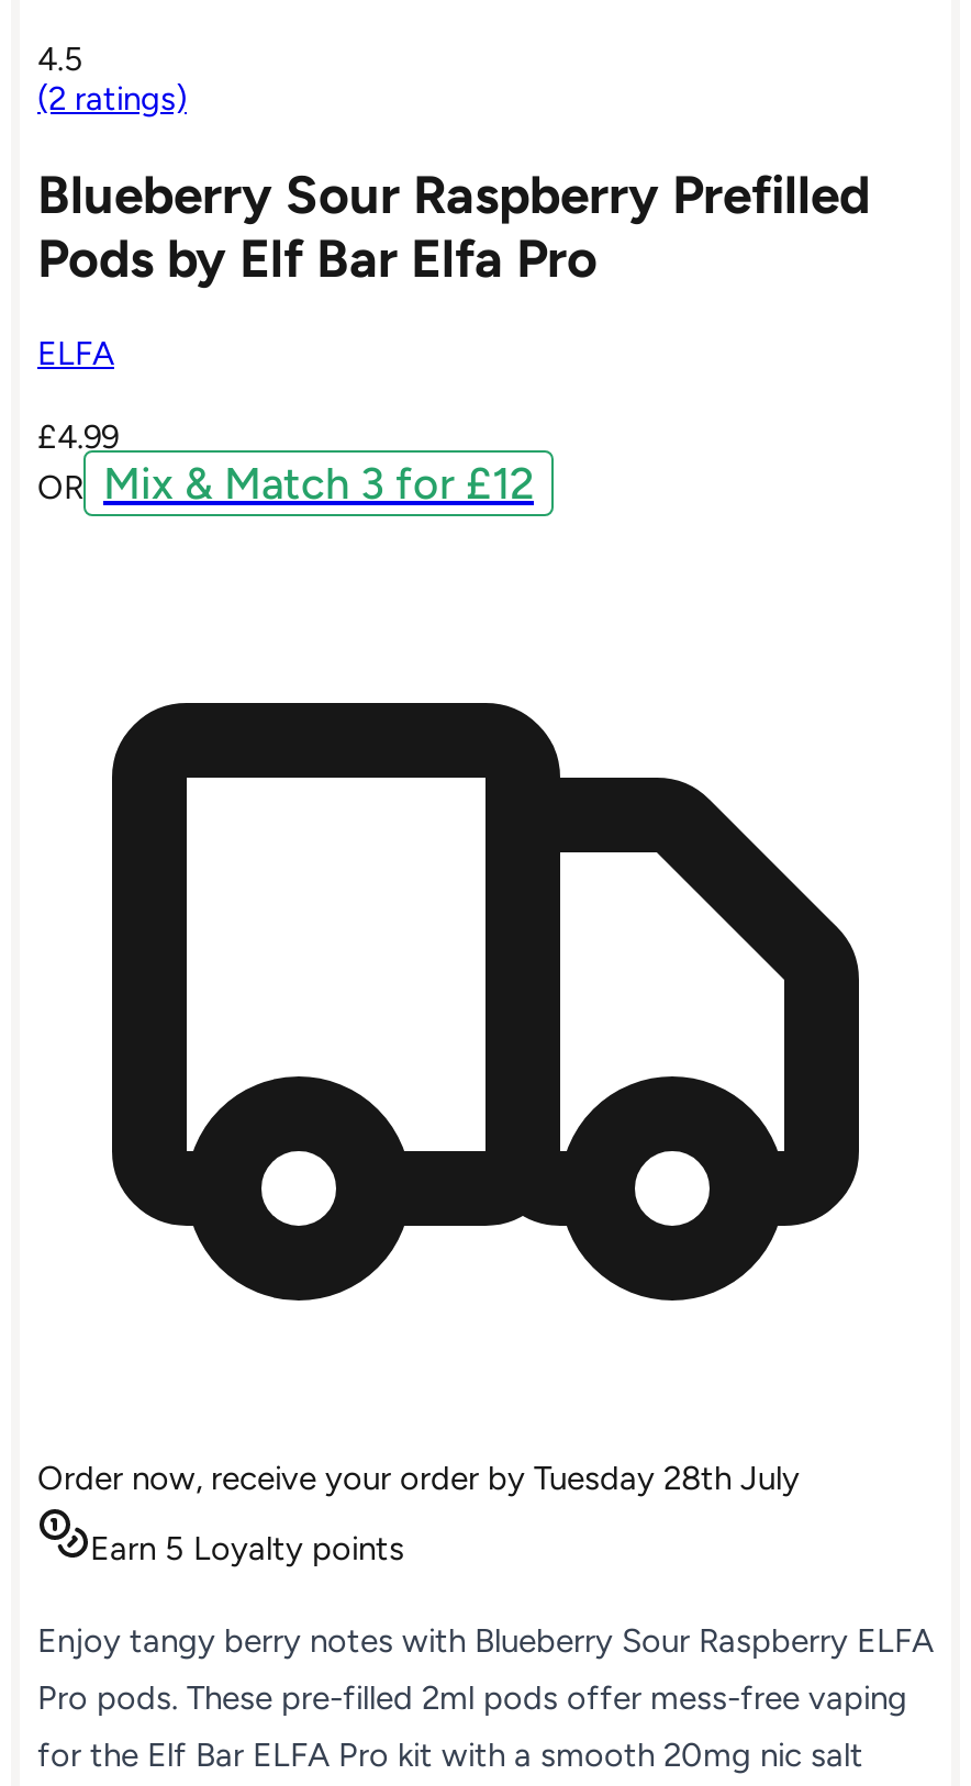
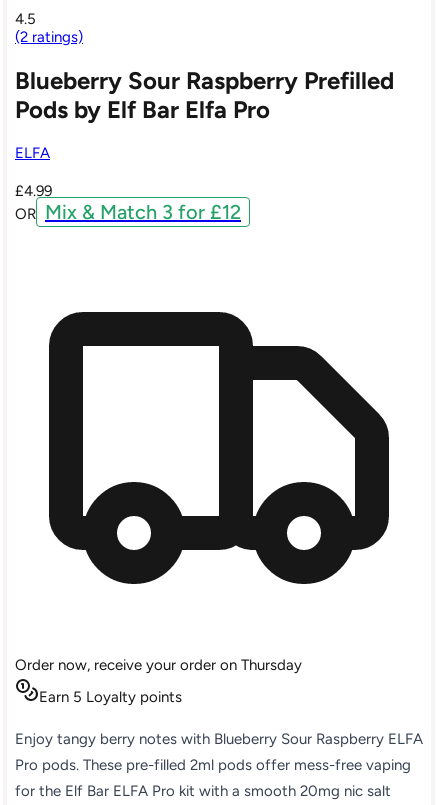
- Order now, receive your order by Tuesday 28th July
+ Order now, receive your order on Thursday
